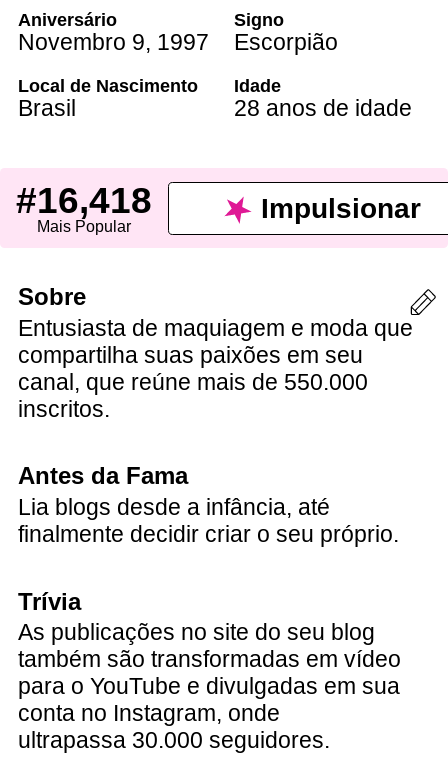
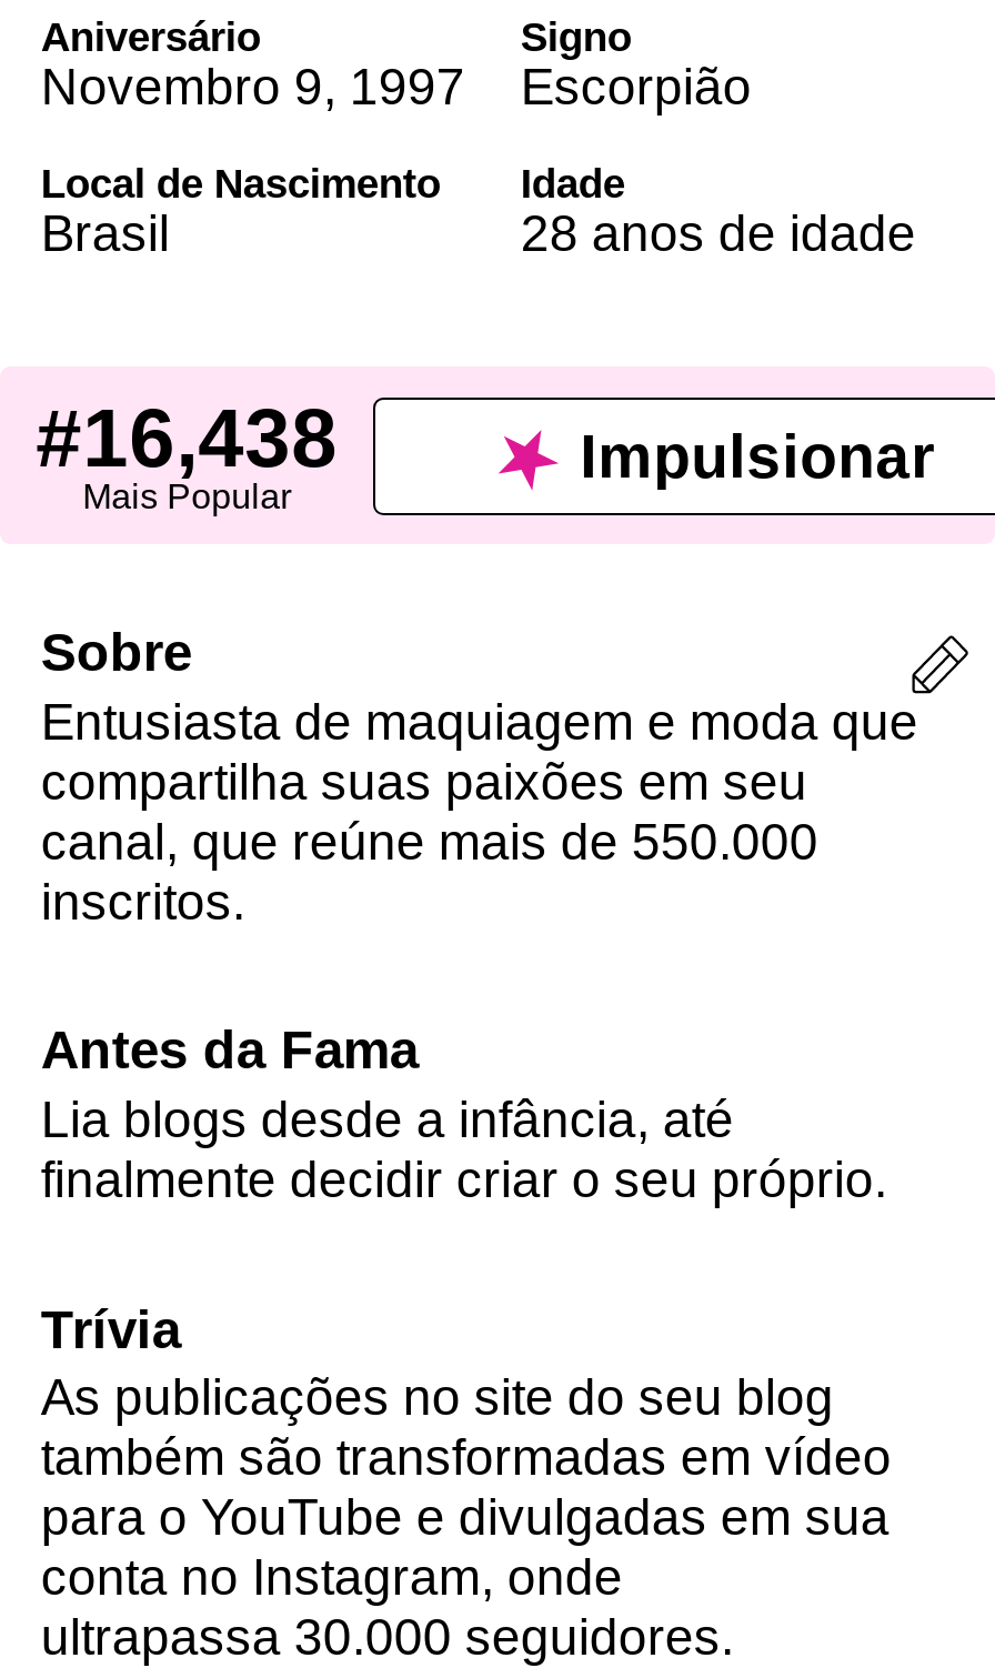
- #16,418
+ #16,438
